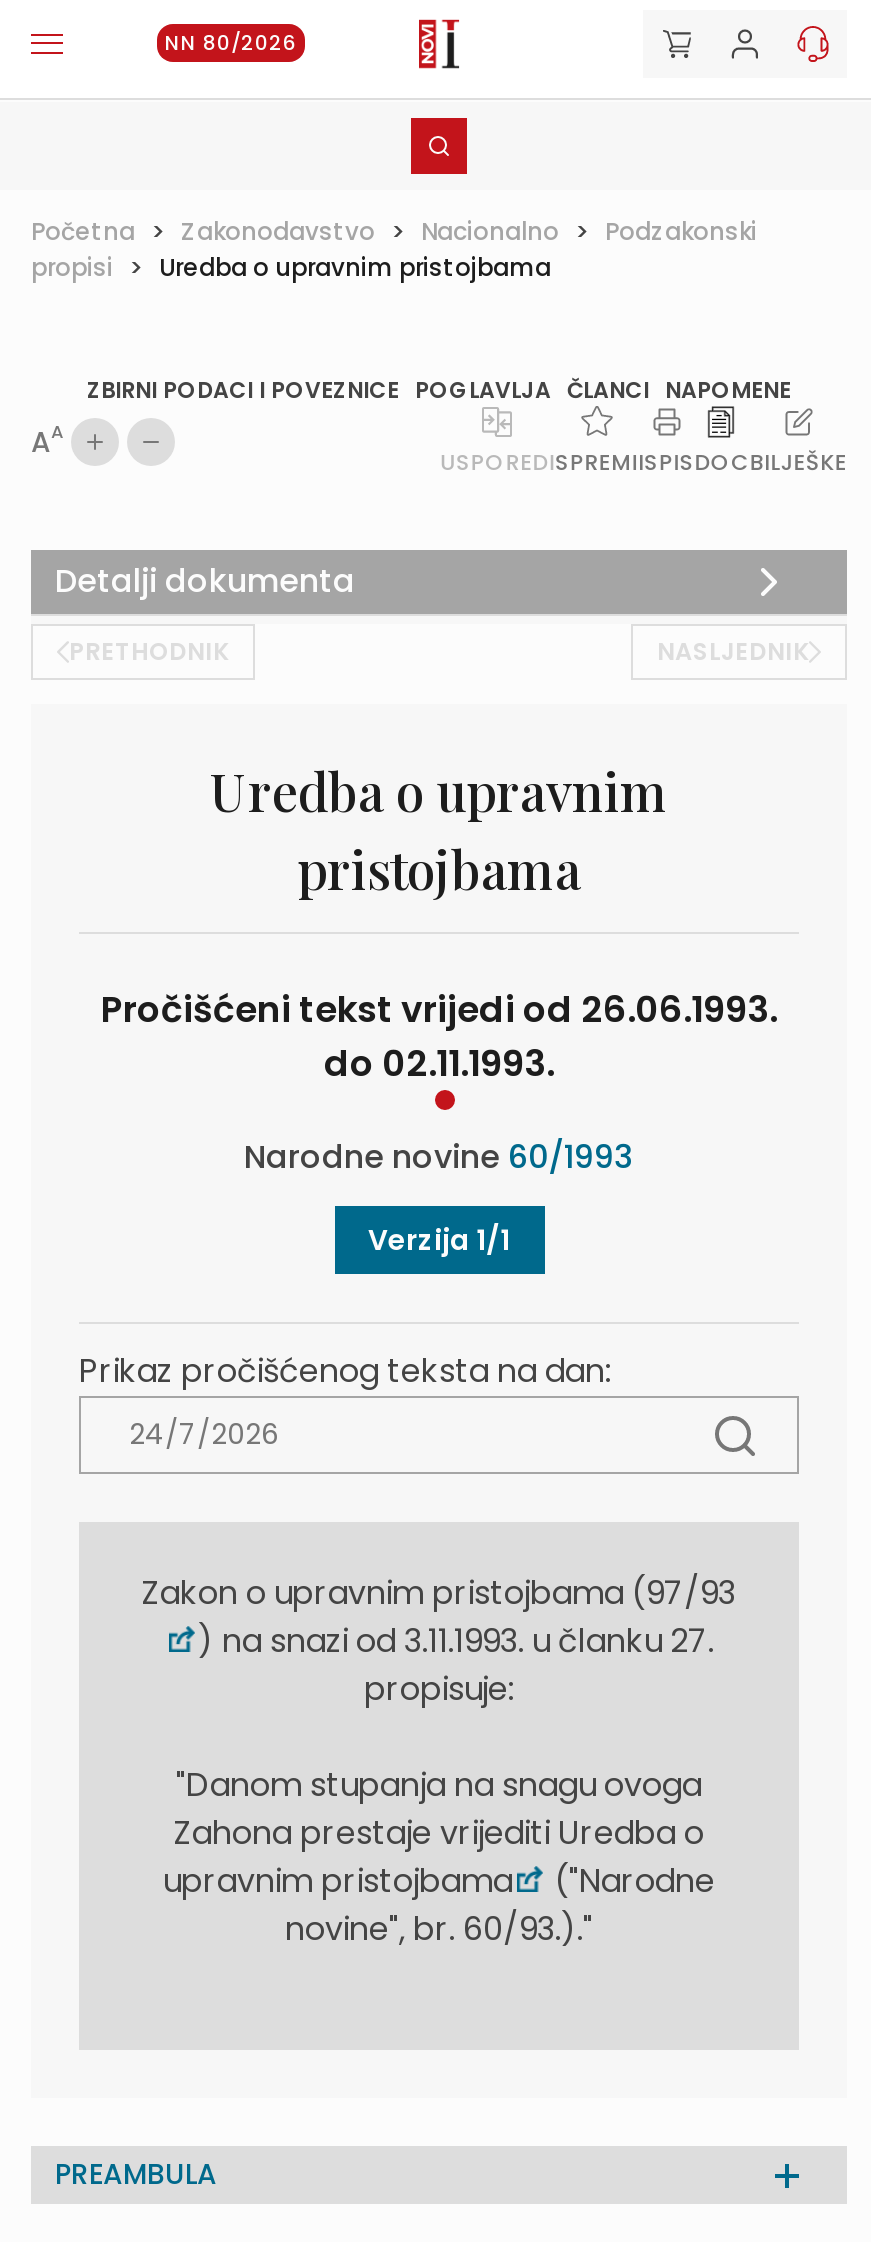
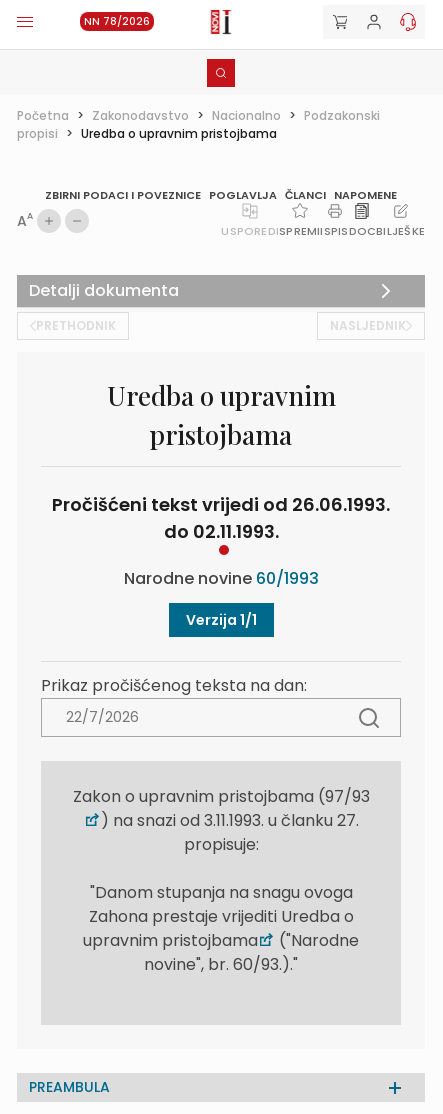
- NN 80/2026
+ NN 78/2026
